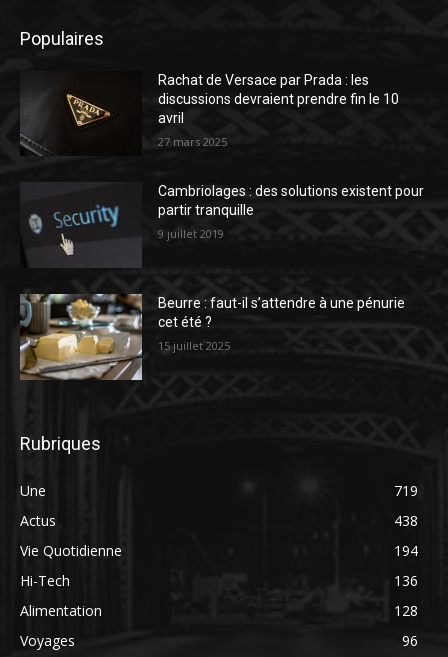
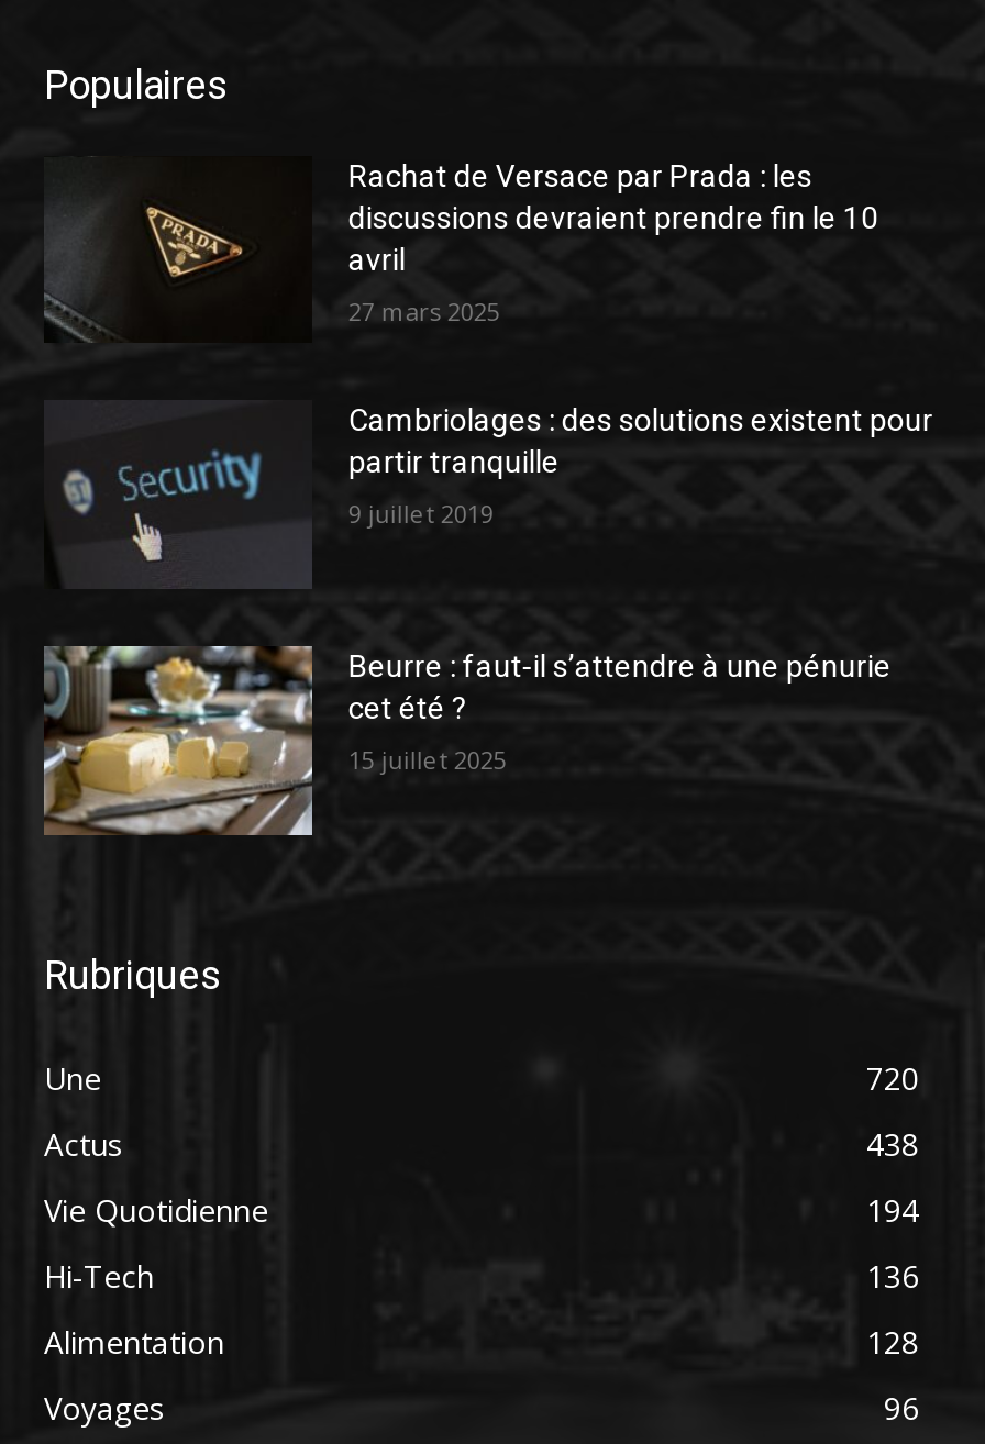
- 719
+ 720
